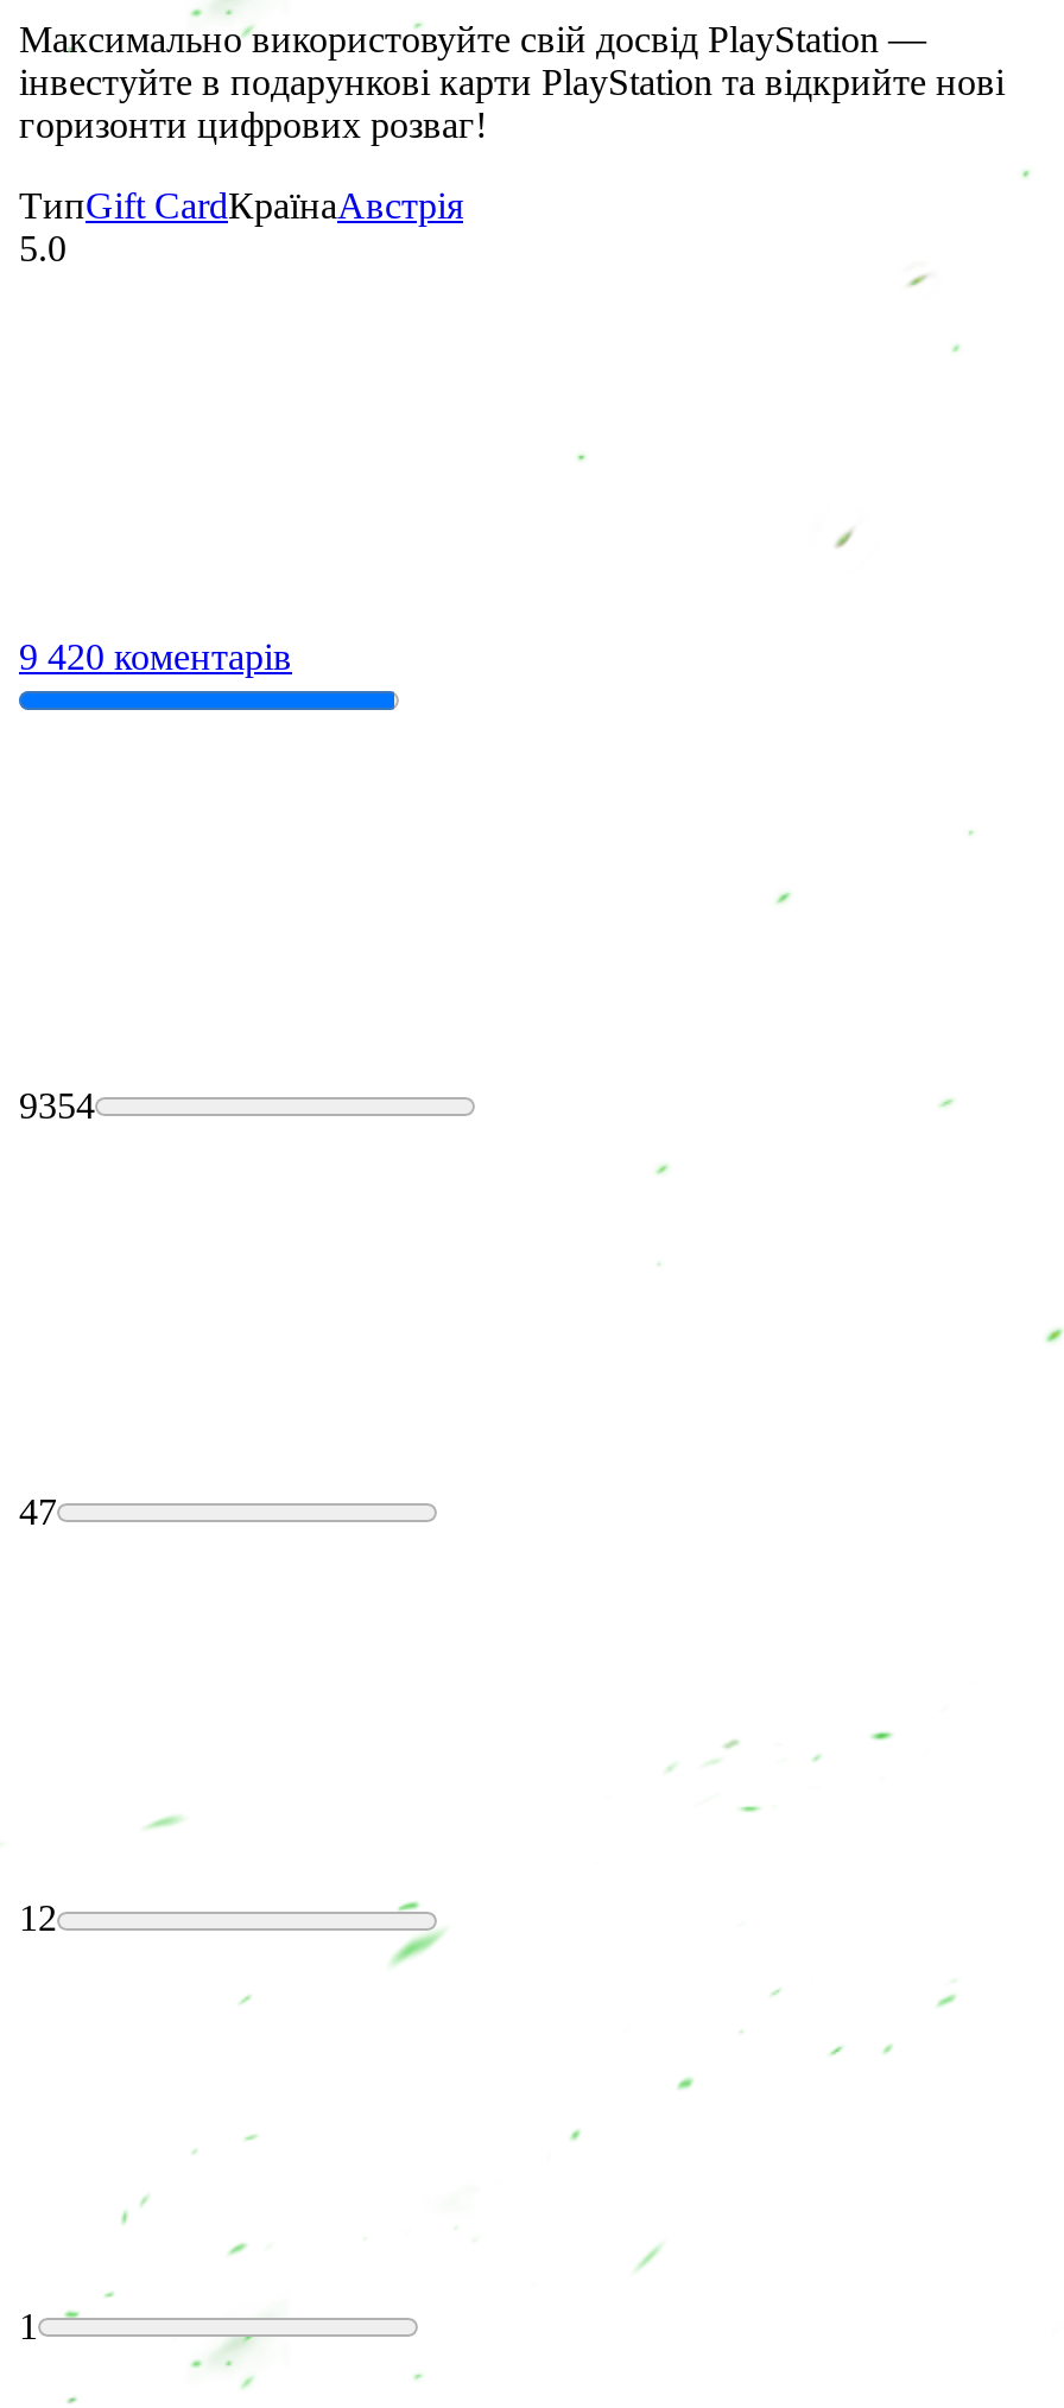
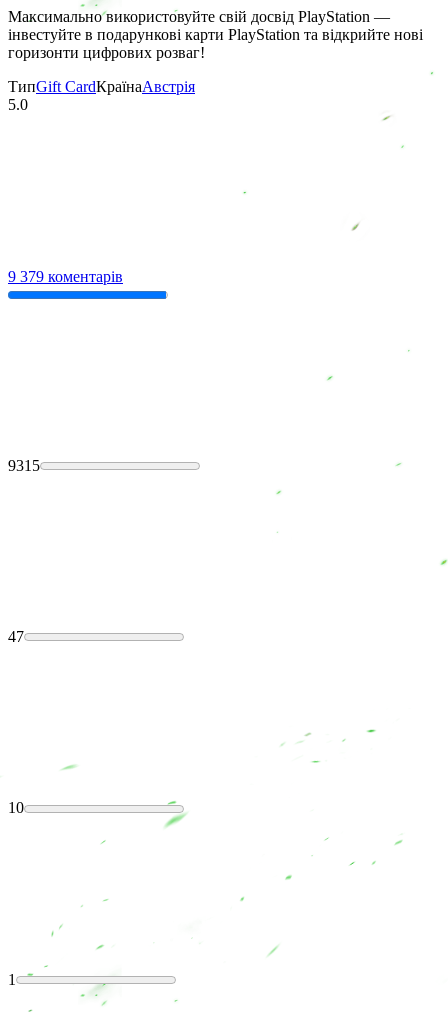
- 9 420 коментарів
+ 9 379 коментарів

- 9354
+ 9315

- 12
+ 10
